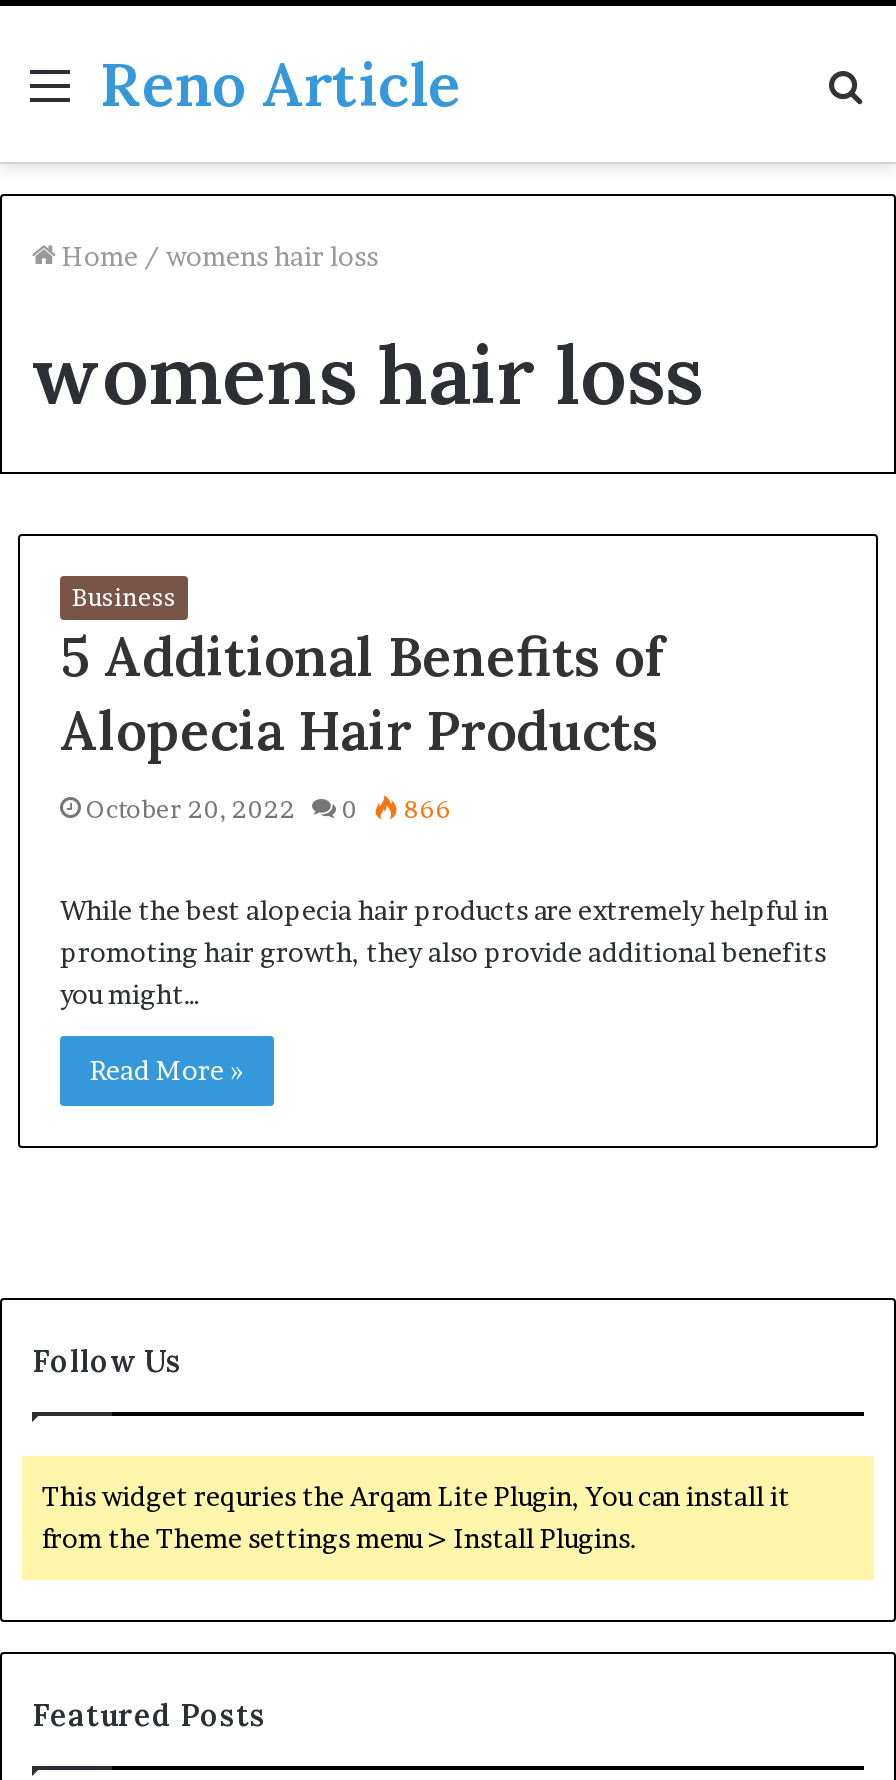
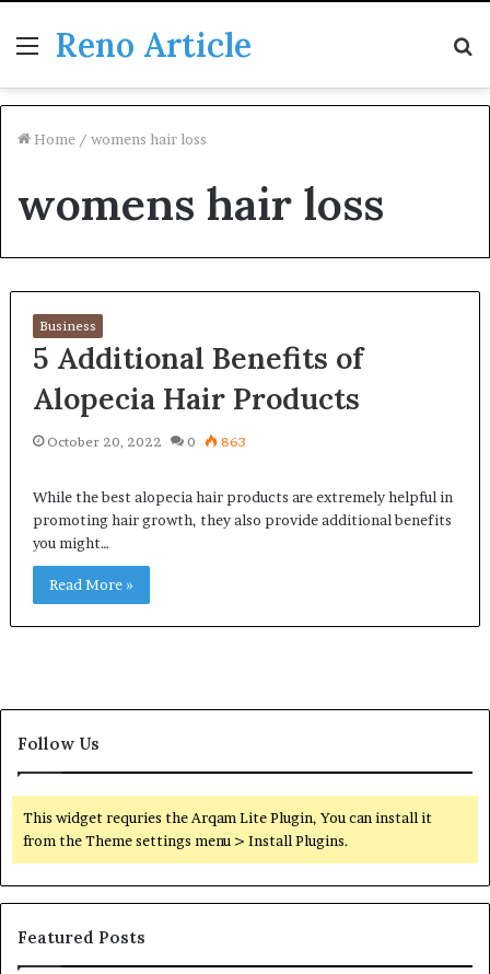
- October 20, 2022 0 866
+ October 20, 2022 0 863
